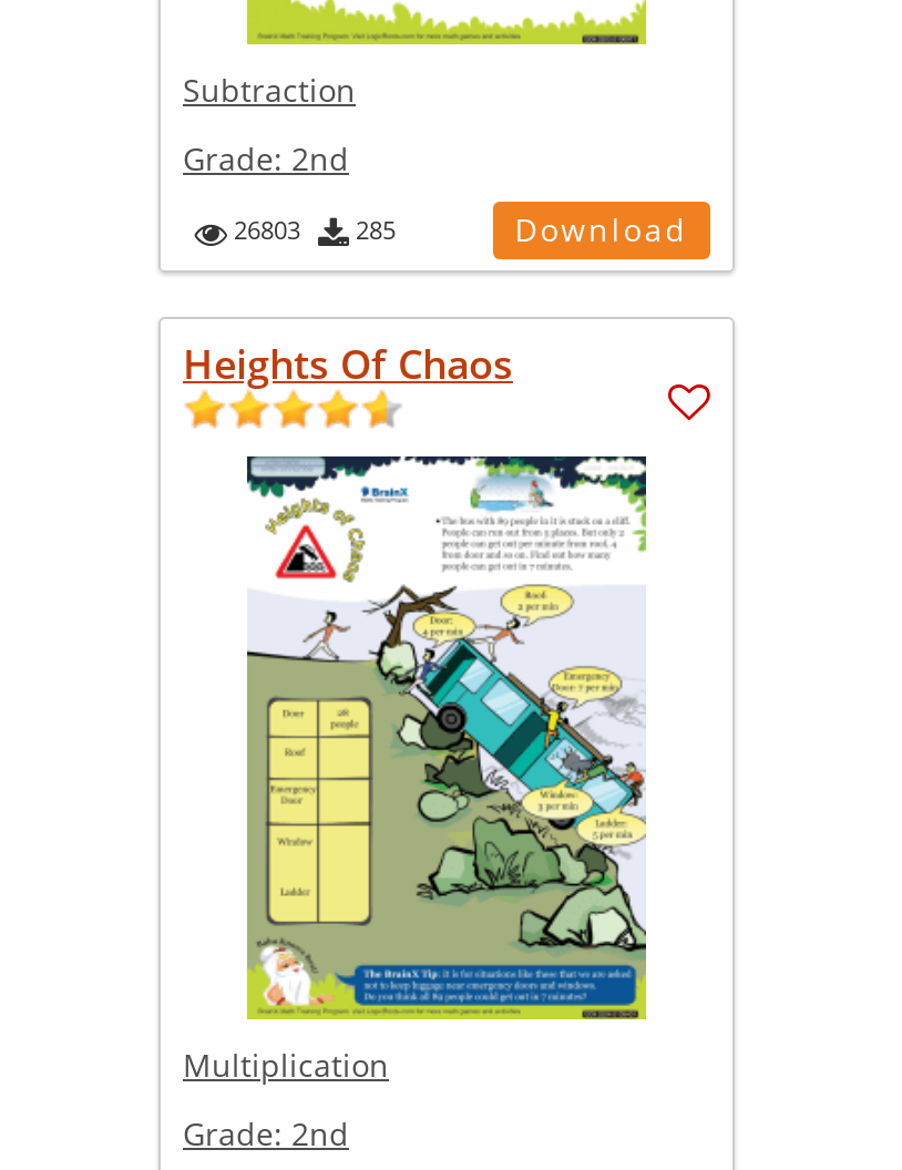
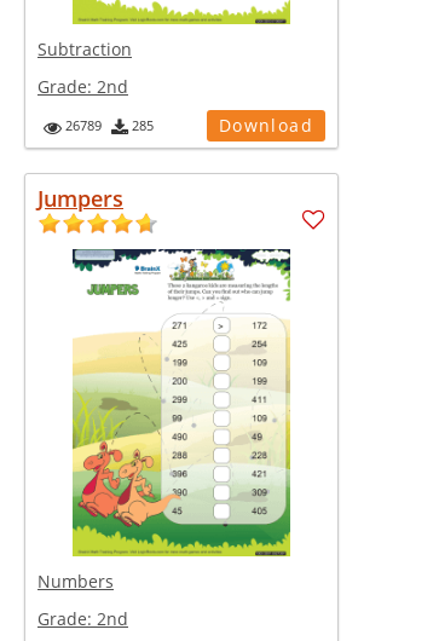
- 26803 285
+ 26789 285

- Heights Of Chaos
+ Jumpers

- [image]
- Multiplication
+ [image]
+ Numbers
